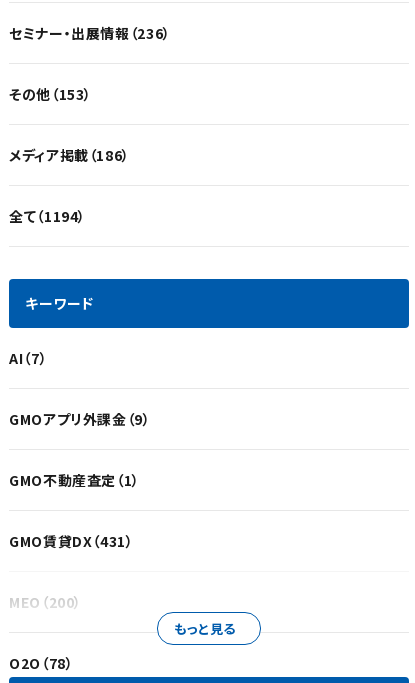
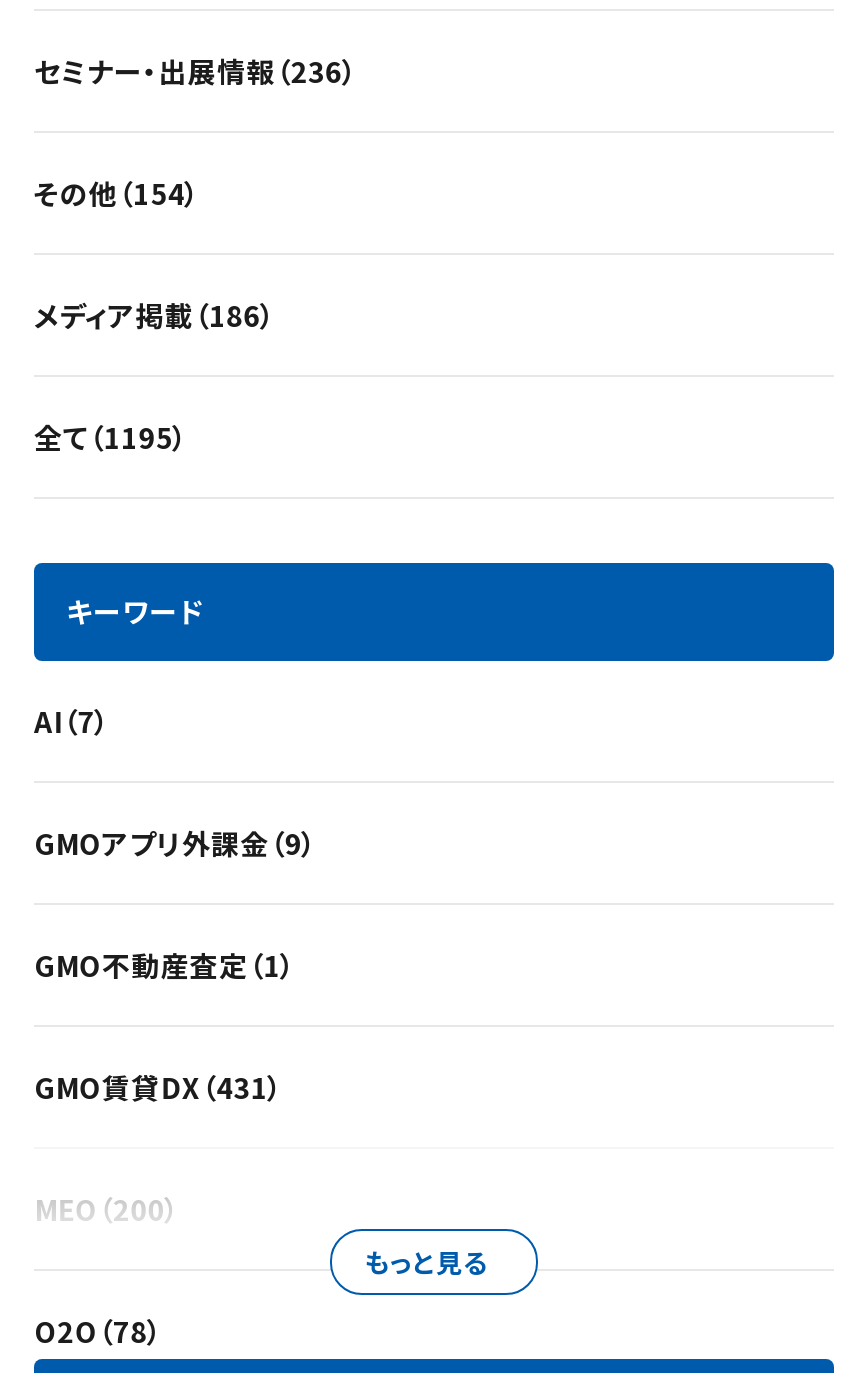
- その他（153）
+ その他（154）

- 全て（1194）
+ 全て（1195）
